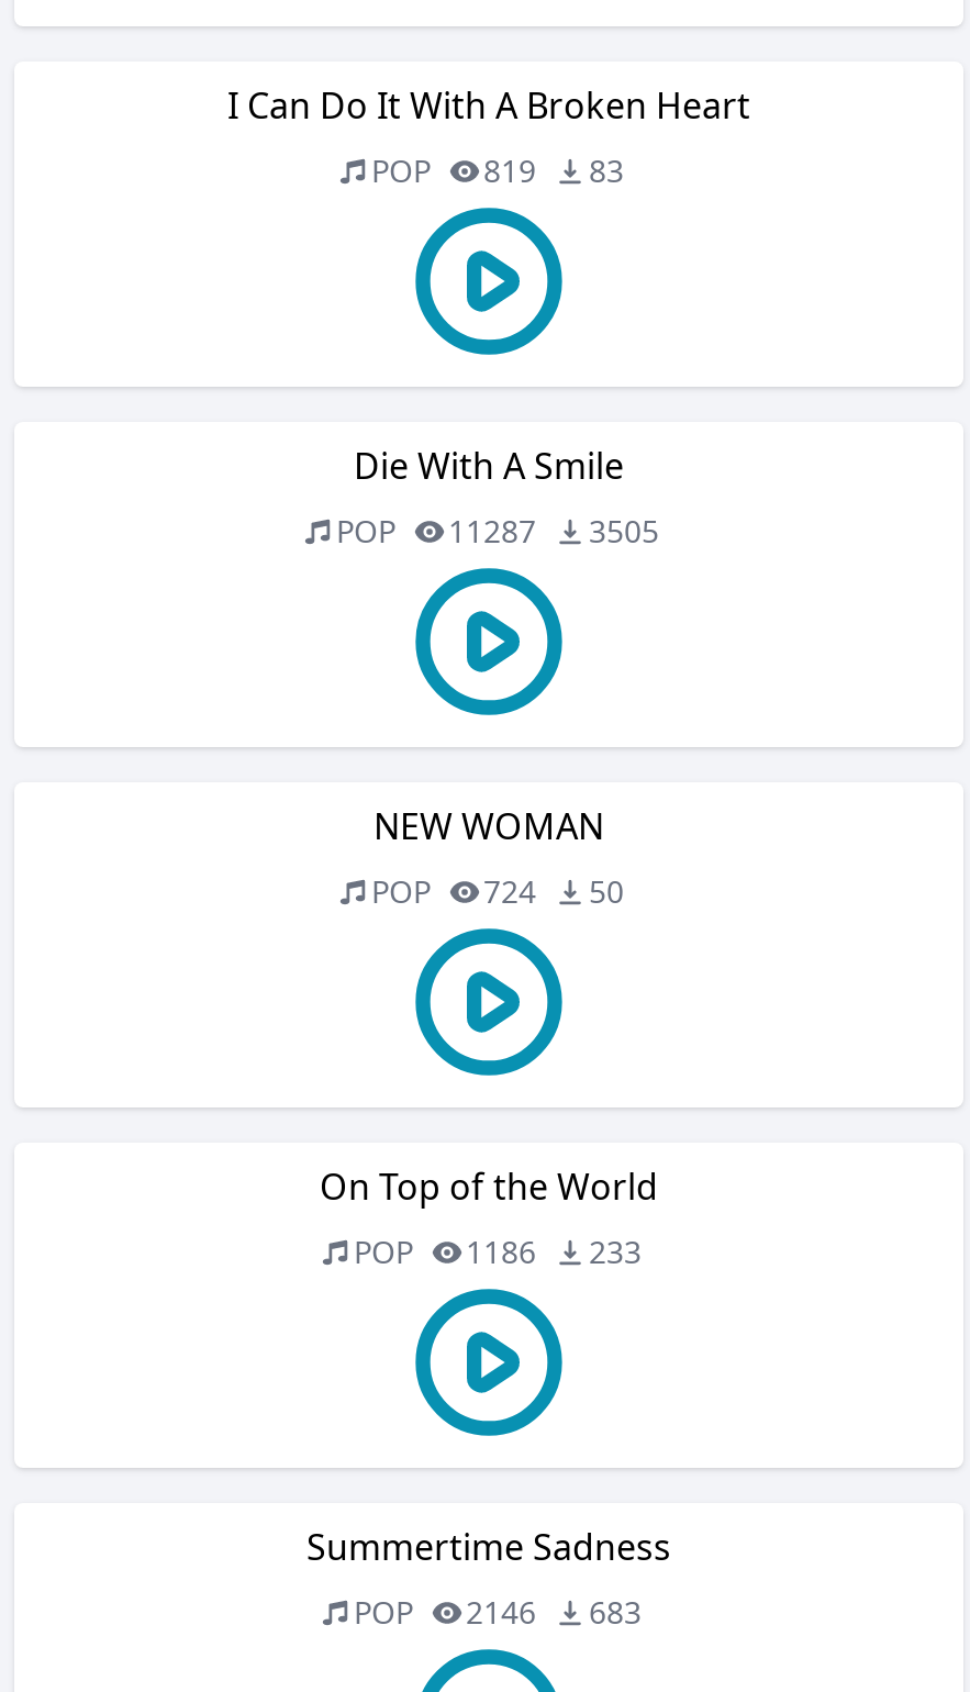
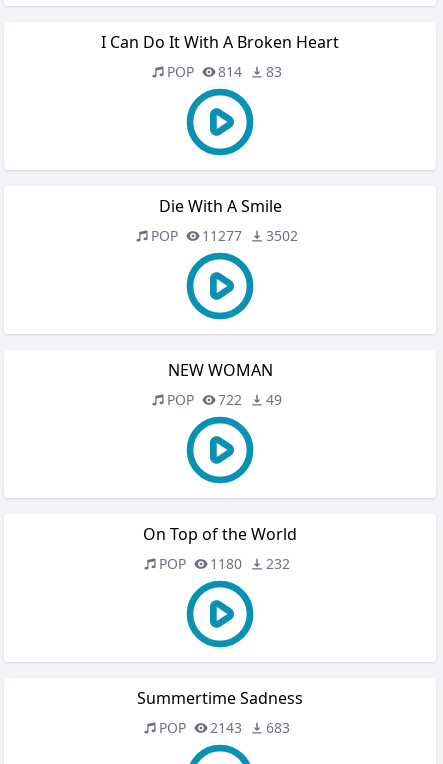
- POP 819 83
+ POP 814 83

- 11287
+ 11277

- 3505
+ 3502

- 724
+ 722

- 50
+ 49

- 1186
+ 1180

- 233
+ 232

- POP 2146 683
+ POP 2143 683
